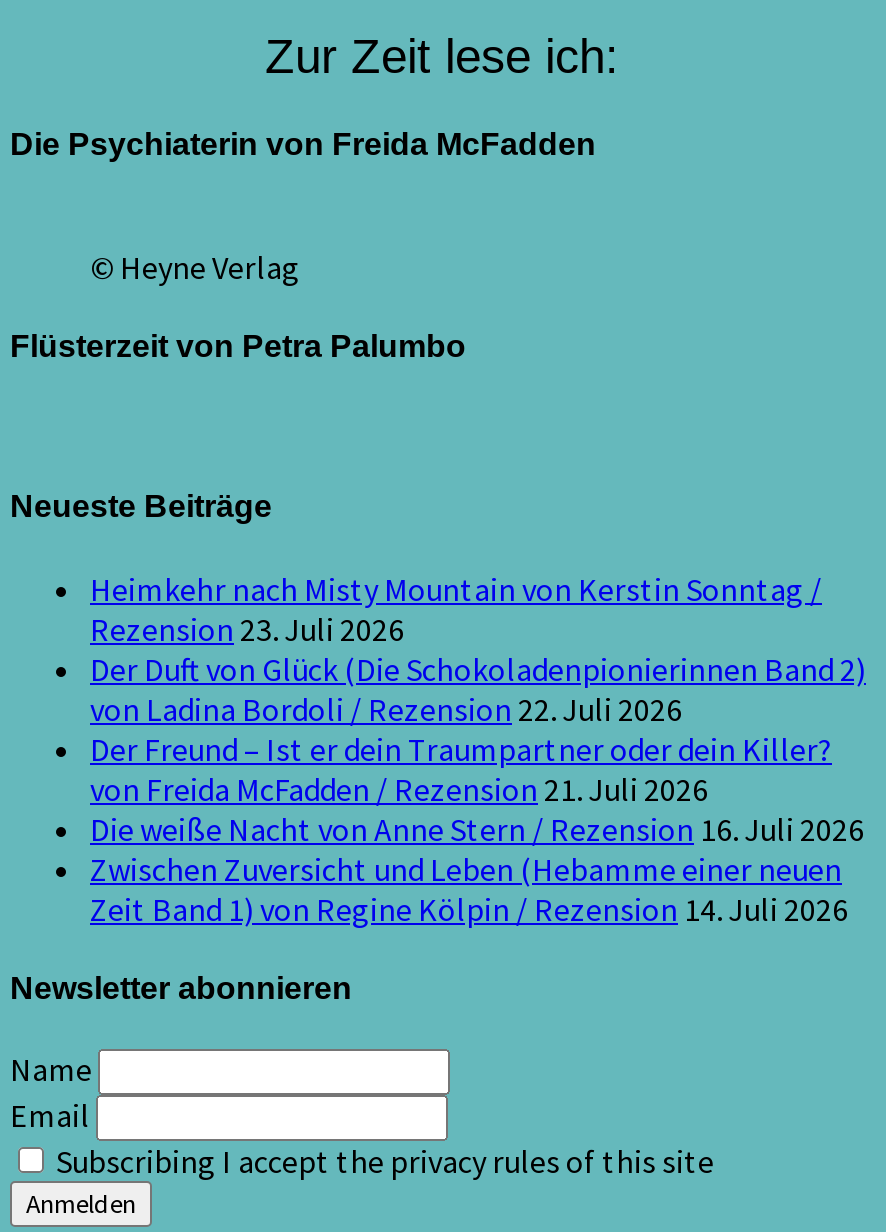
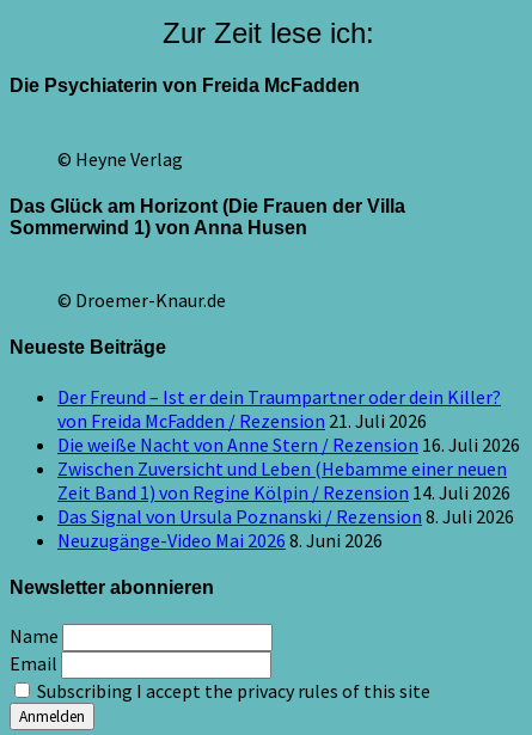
- Flüsterzeit von Petra Palumbo
+ Das Glück am Horizont (Die Frauen der Villa
+ Sommerwind 1) von Anna Husen
+ © Droemer-Knaur.de

moved down: Neueste Beiträge

- Heimkehr nach Misty Mountain von Kerstin Sonntag /
- Rezension 23. Juli 2026
- Der Duft von Glück (Die Schokoladenpionierinnen Band 2)
- von Ladina Bordoli / Rezension 22. Juli 2026

moved up: Der Freund – Ist er dein Traumpartner oder dein Killer? | von Freida McFadden / Rezension 21. Juli 2026 | Die weiße Nacht von Anne Stern / Rezension 16. Juli 2026 | Zwischen Zuversicht und Leben (Hebamme einer neuen | Zeit Band 1) von Regine Kölpin / Rezension 14. Juli 2026

+ Das Signal von Ursula Poznanski / Rezension 8. Juli 2026
+ Neuzugänge-Video Mai 2026 8. Juni 2026
